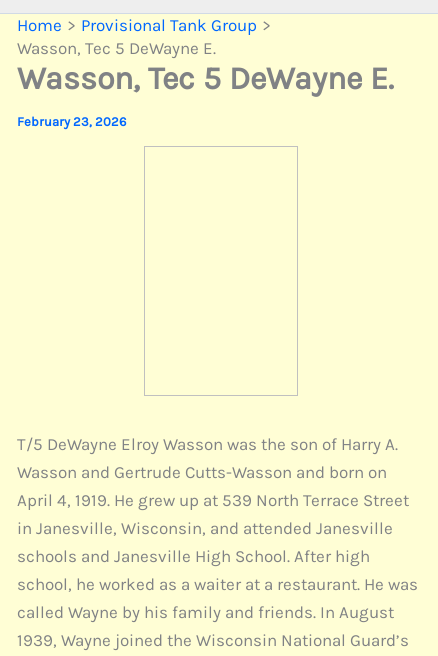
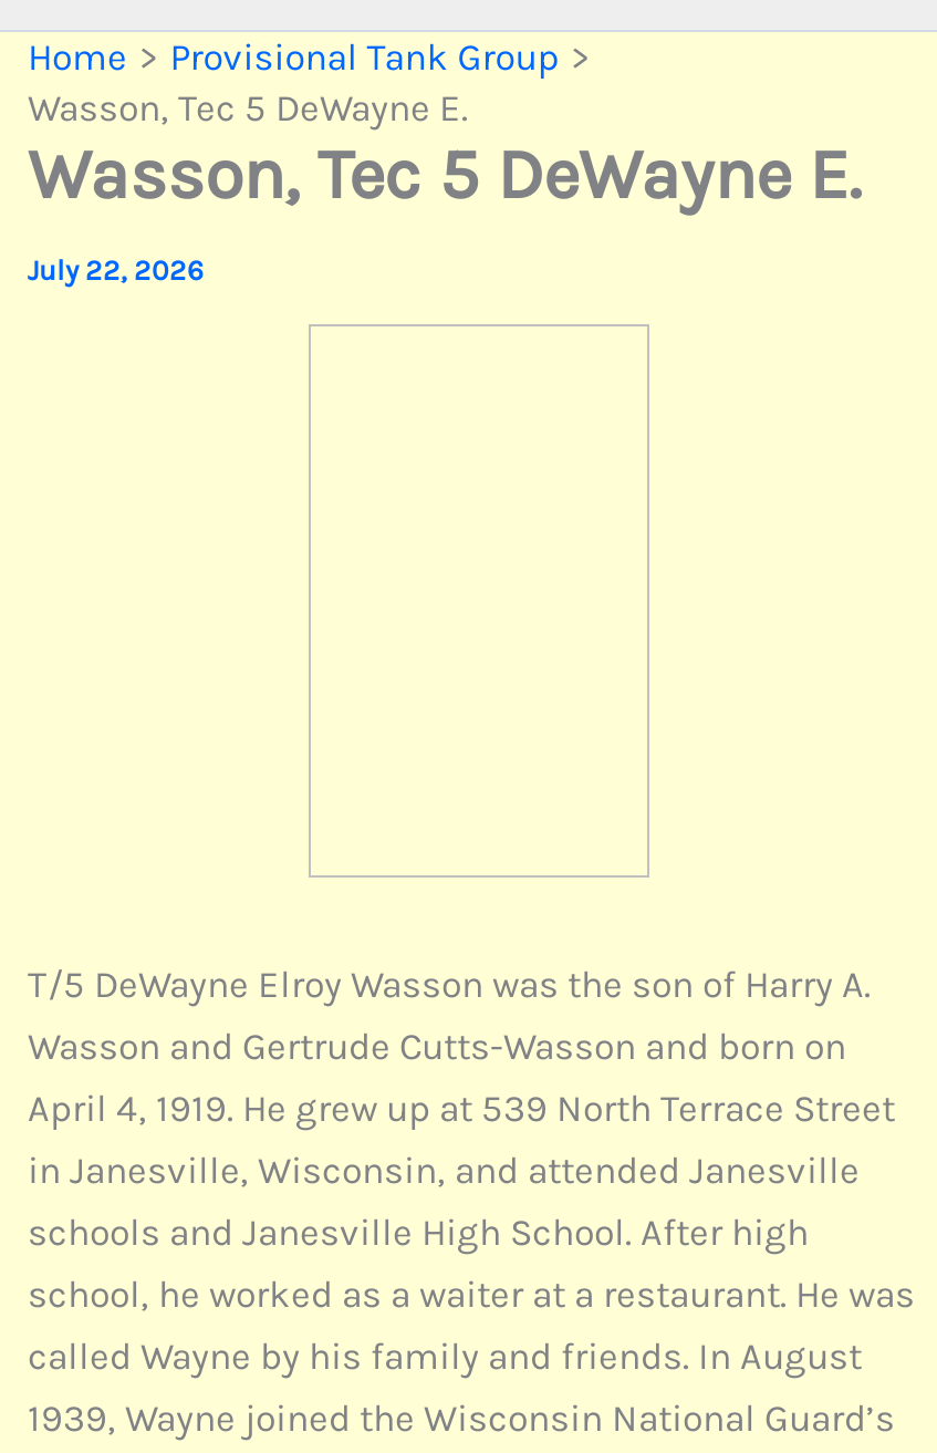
- February 23, 2026
+ July 22, 2026
